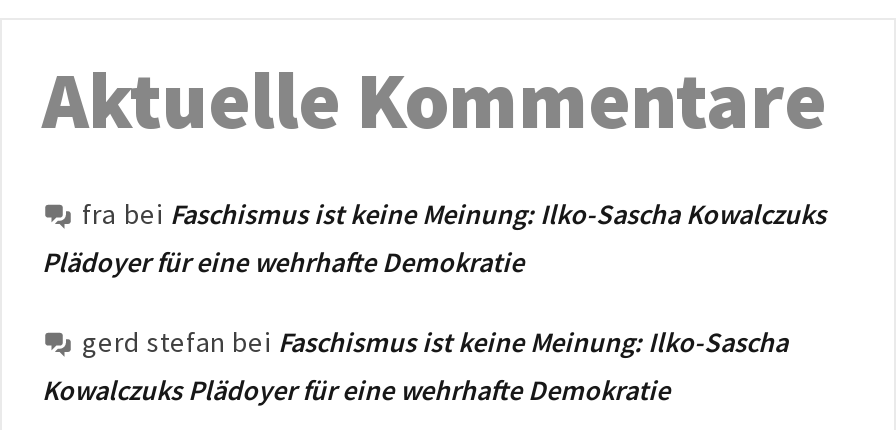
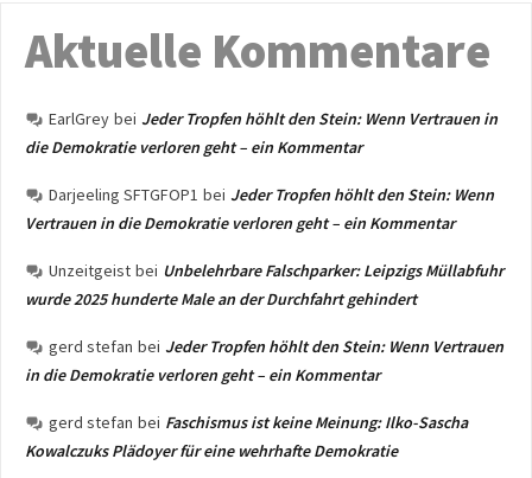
- fra bei Faschismus ist keine Meinung: Ilko-Sascha Kowalczuks
- Plädoyer für eine wehrhafte Demokratie
+ EarlGrey bei Jeder Tropfen höhlt den Stein: Wenn Vertrauen in
+ die Demokratie verloren geht – ein Kommentar
+ Darjeeling SFTGFOP1 bei Jeder Tropfen höhlt den Stein: Wenn
+ Vertrauen in die Demokratie verloren geht – ein Kommentar
+ Unzeitgeist bei Unbelehrbare Falschparker: Leipzigs Müllabfuhr
+ wurde 2025 hunderte Male an der Durchfahrt gehindert
+ gerd stefan bei Jeder Tropfen höhlt den Stein: Wenn Vertrauen
+ in die Demokratie verloren geht – ein Kommentar
